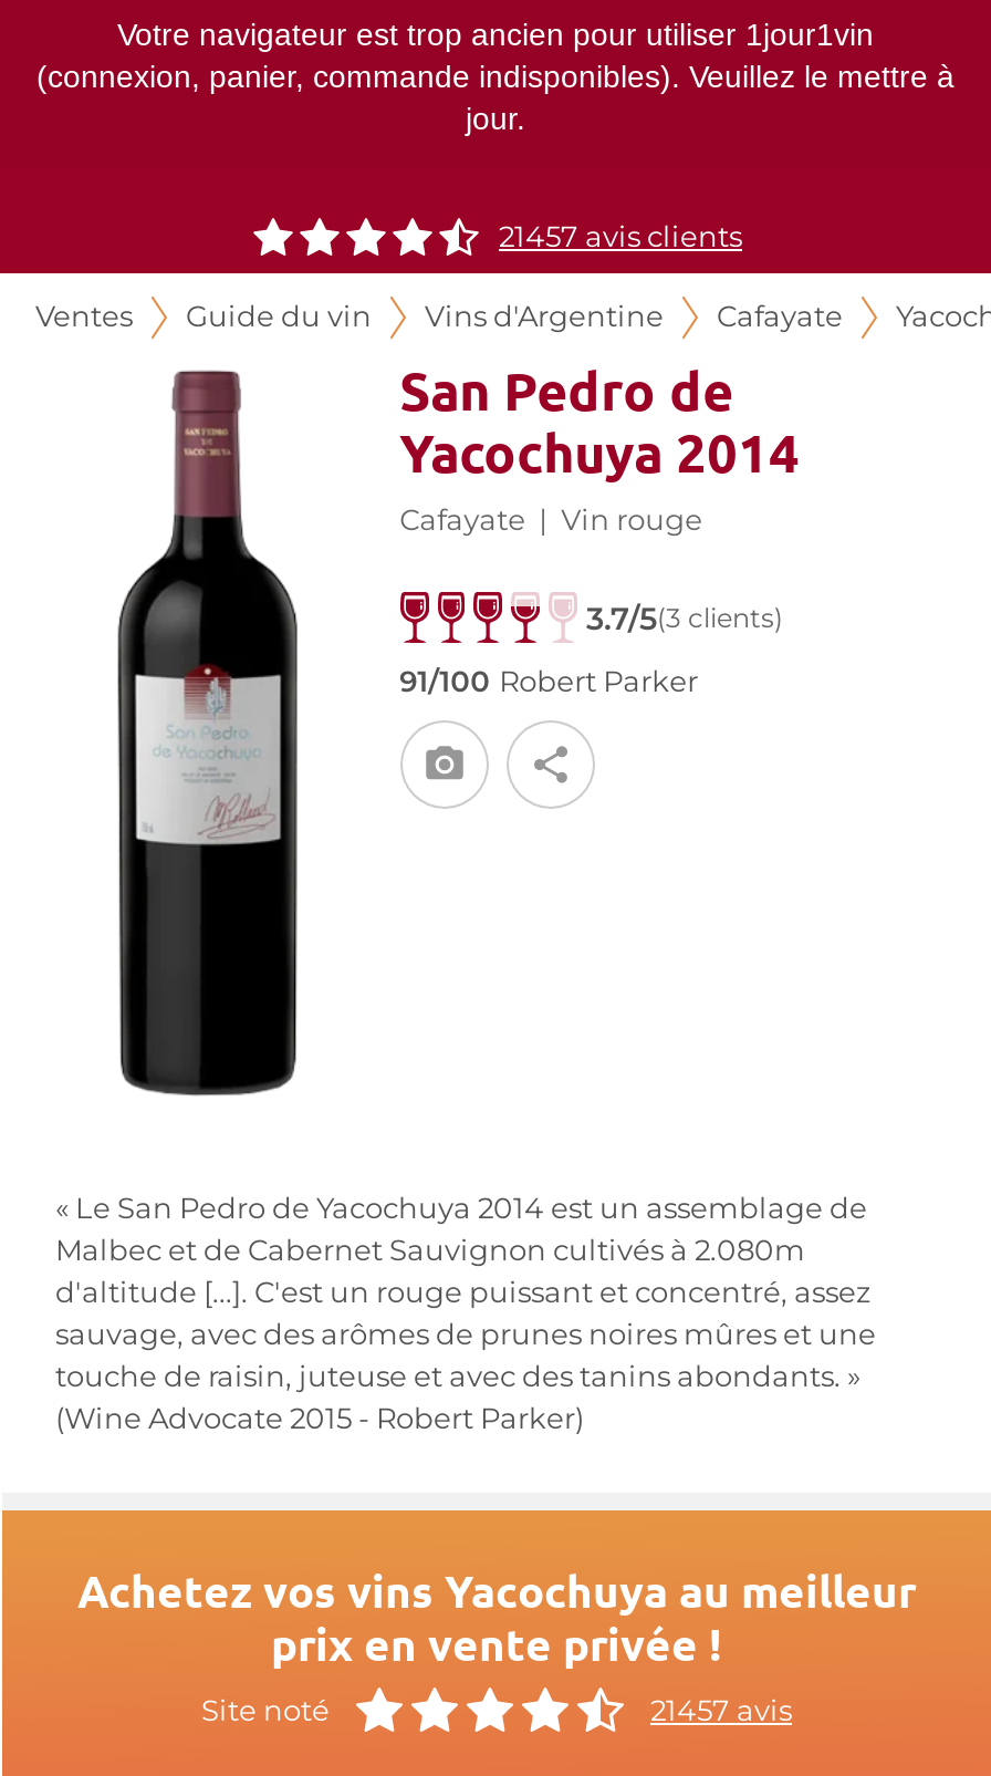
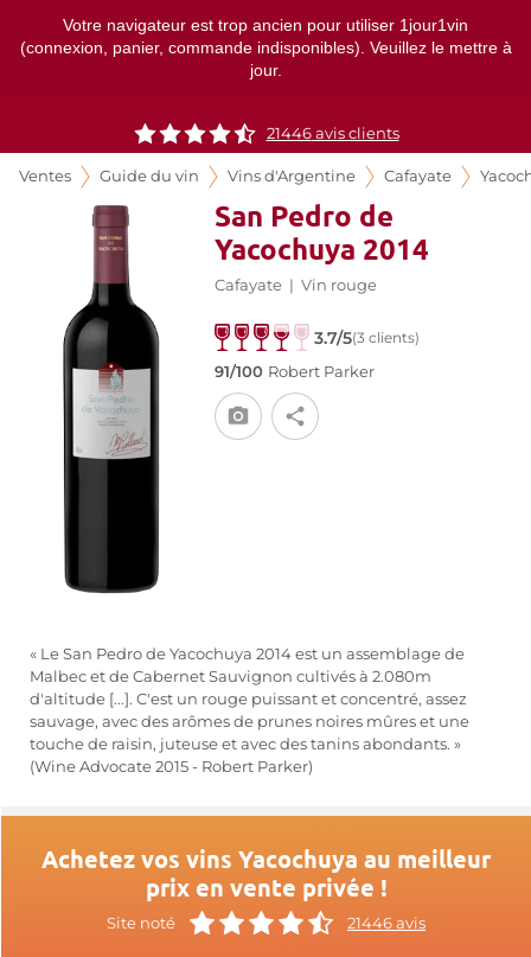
- 21457 avis clients
+ 21446 avis clients

- 21457 avis
+ 21446 avis
